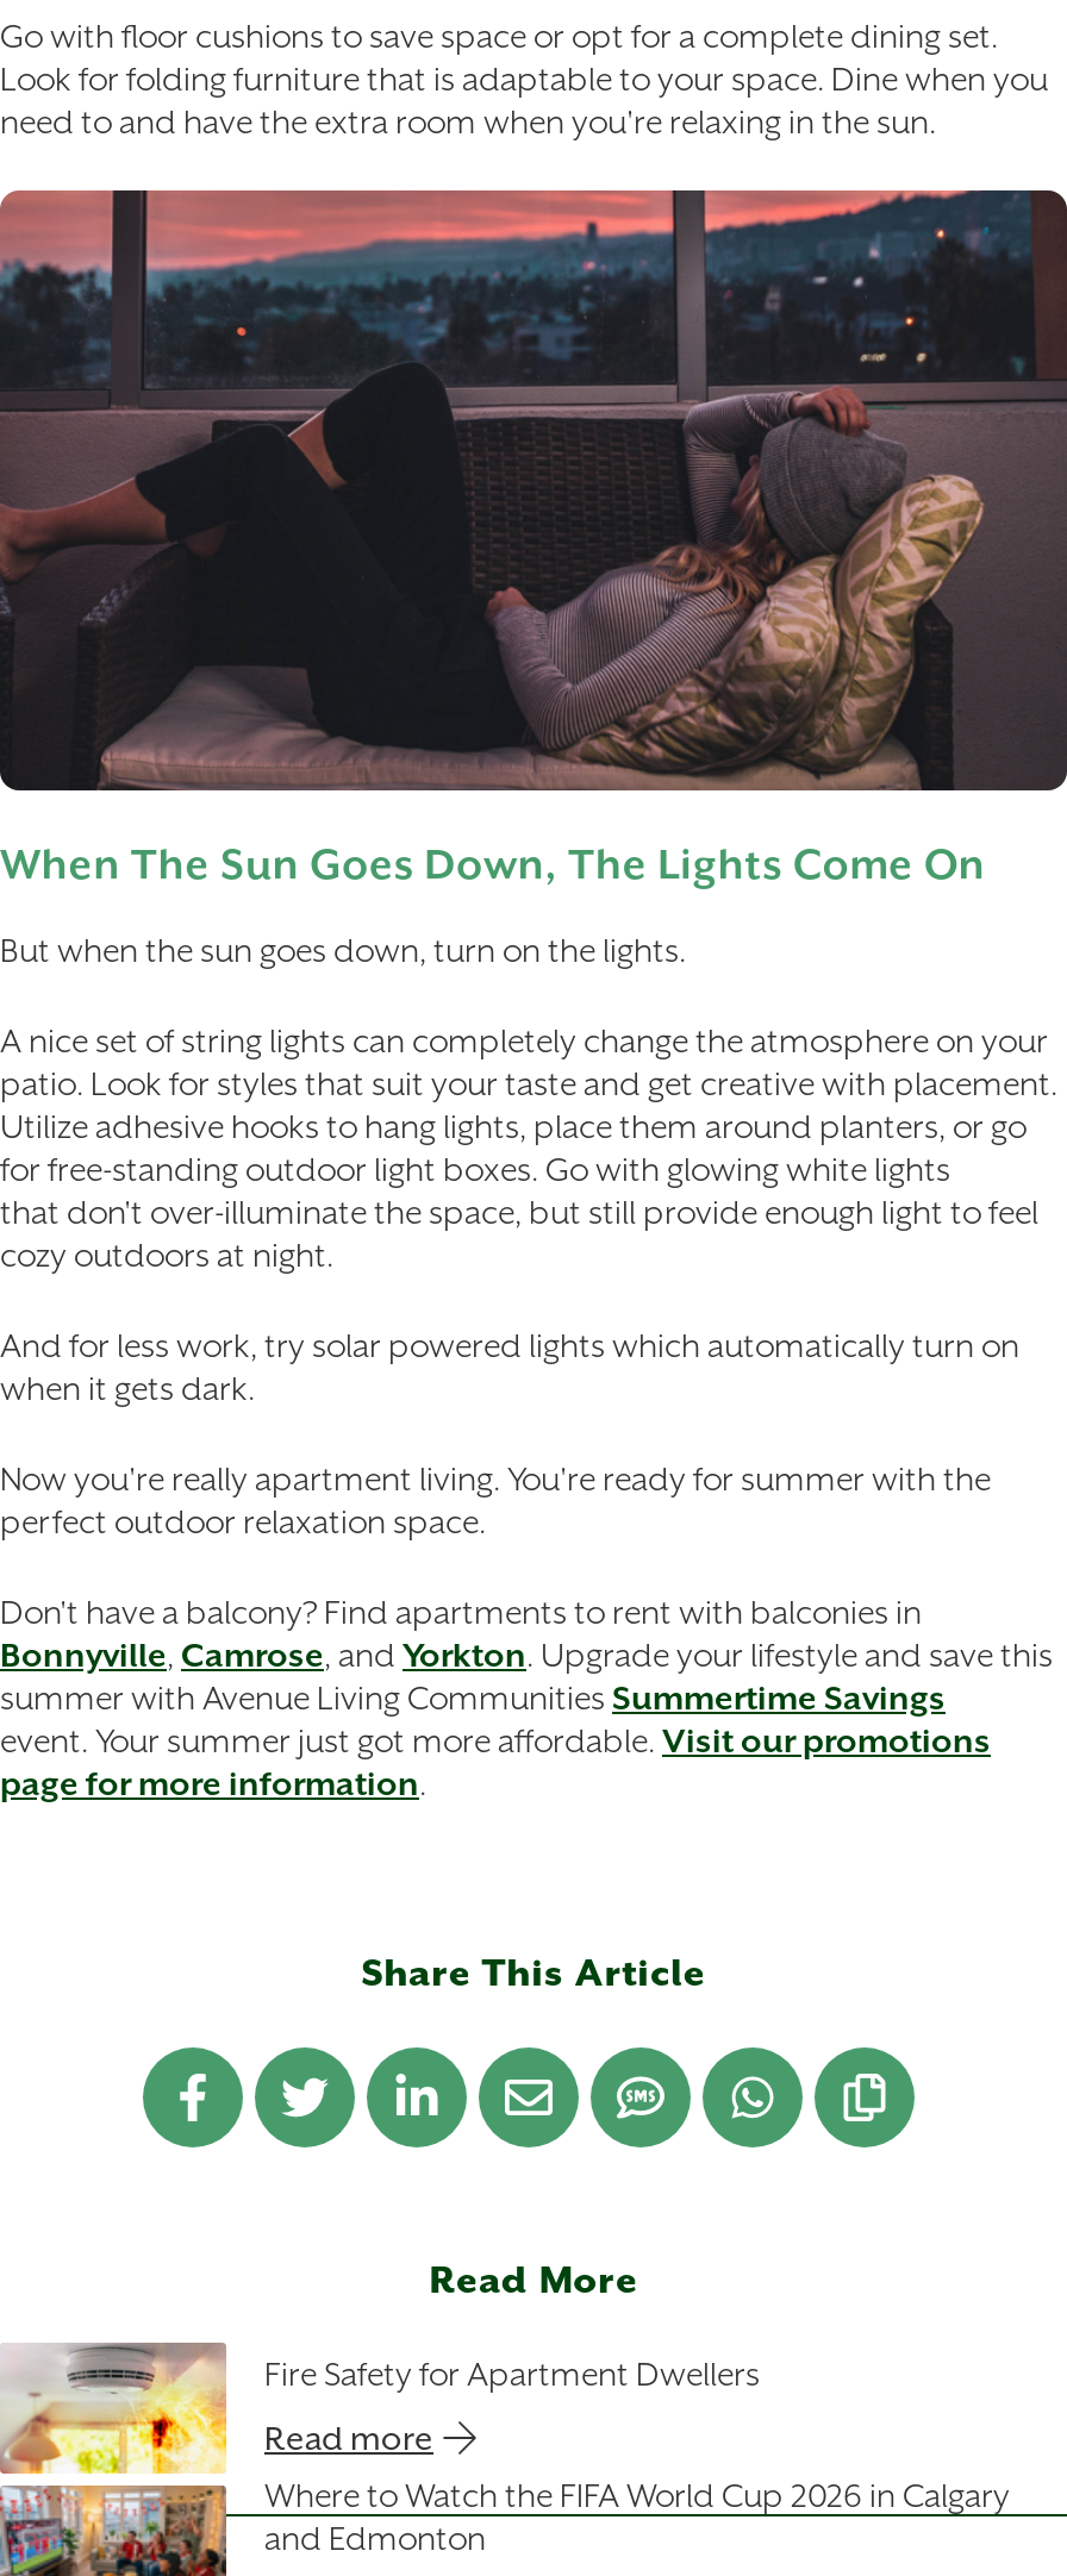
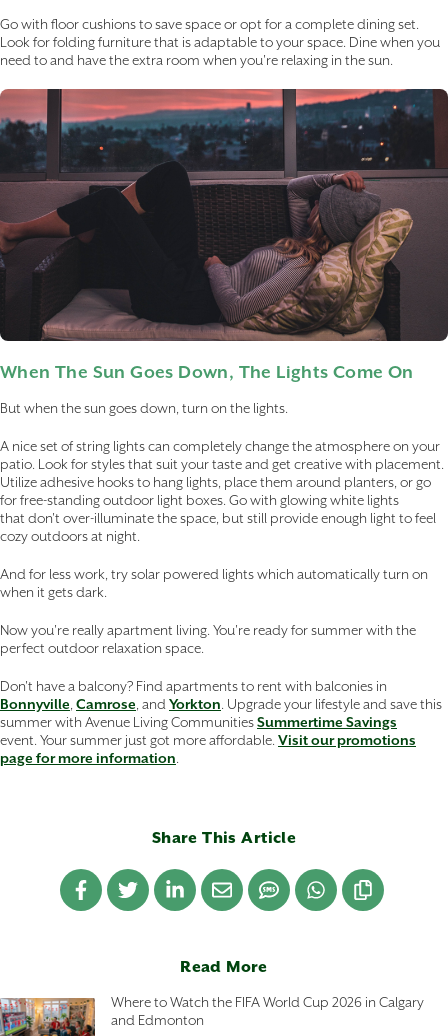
- [image]
- Fire Safety for Apartment Dwellers
- Read more
